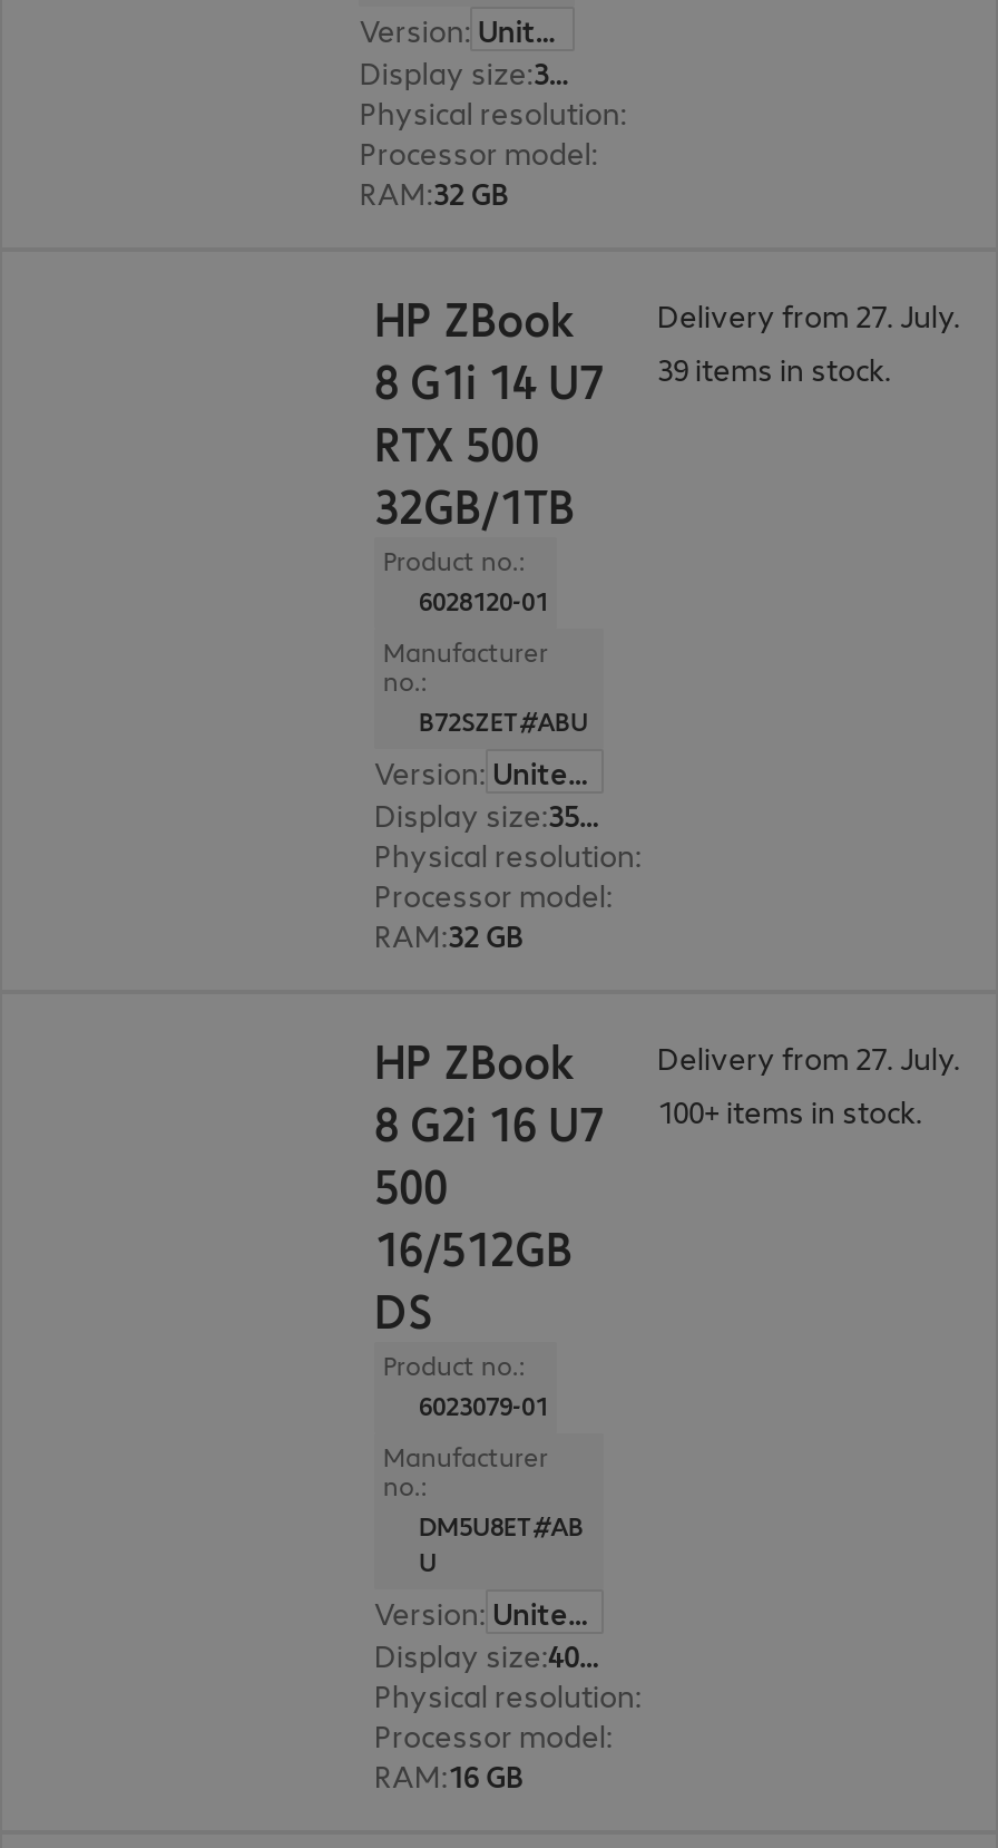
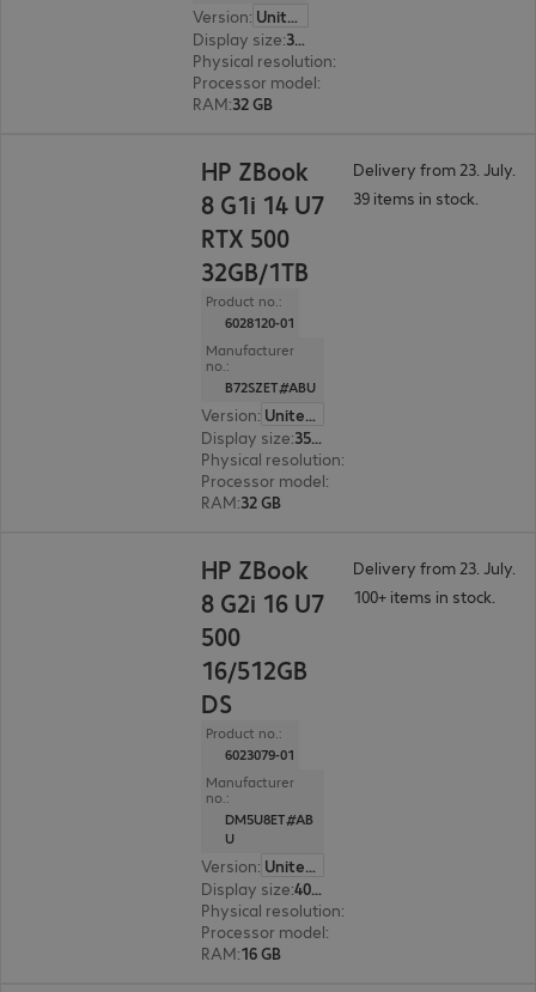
- Delivery from 27. July.
+ Delivery from 23. July.

- Delivery from 27. July.
+ Delivery from 23. July.
